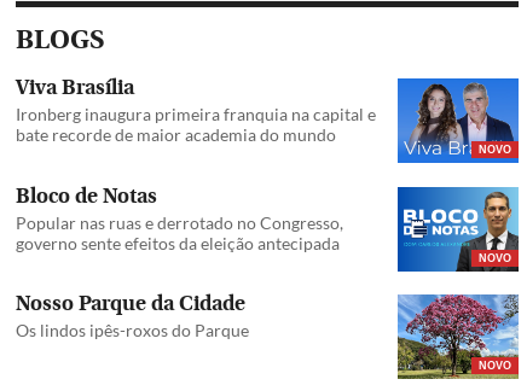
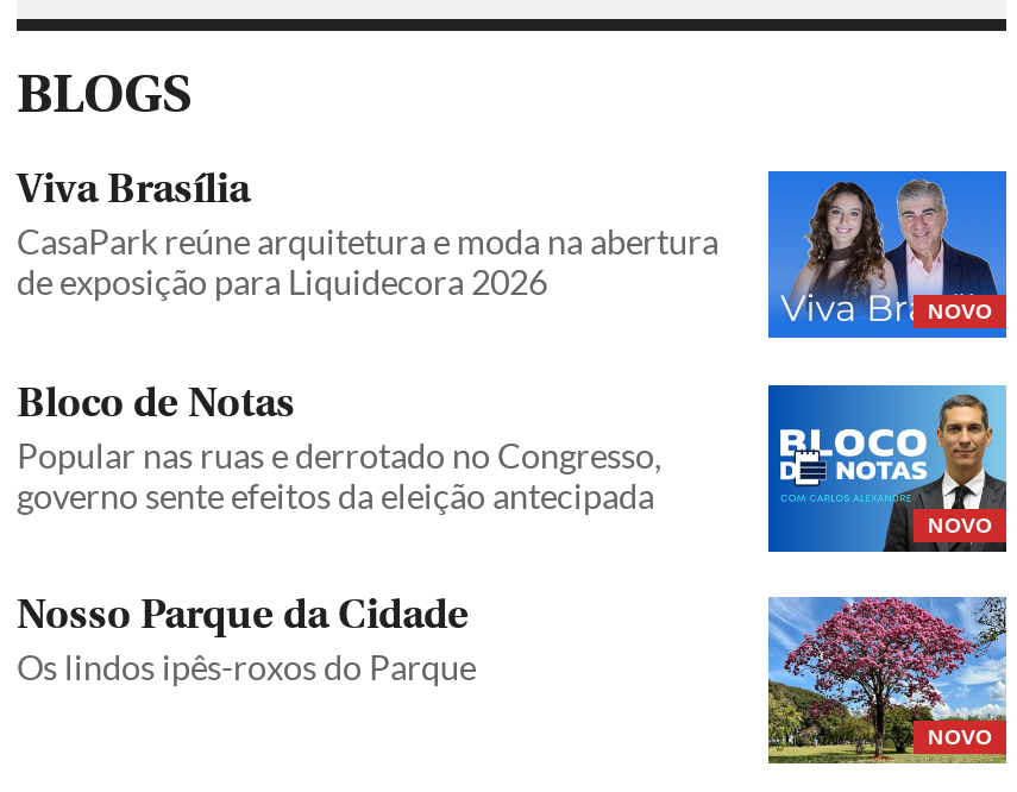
- Ironberg inaugura primeira franquia na capital e
- bate recorde de maior academia do mundo
+ CasaPark reúne arquitetura e moda na abertura
+ de exposição para Liquidecora 2026
